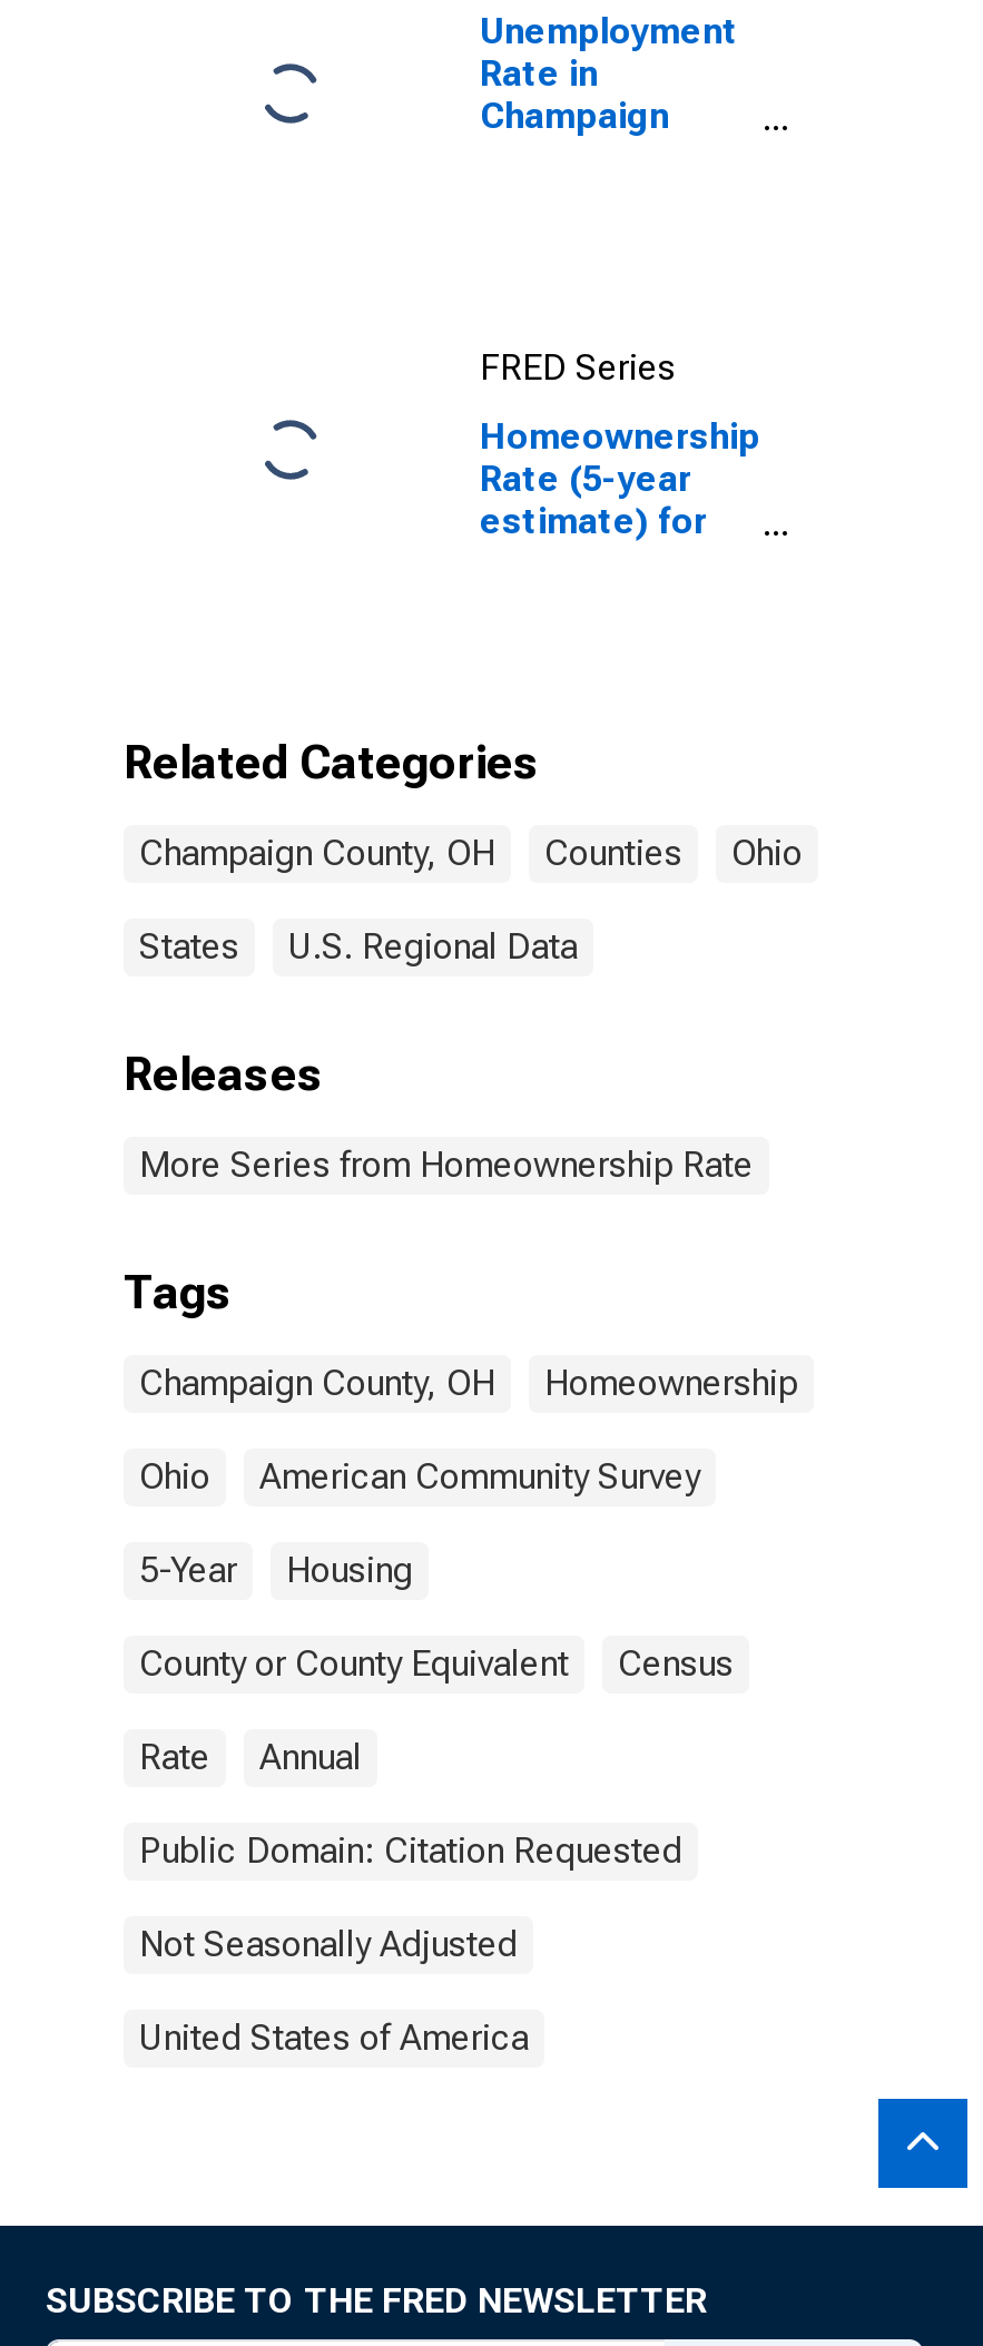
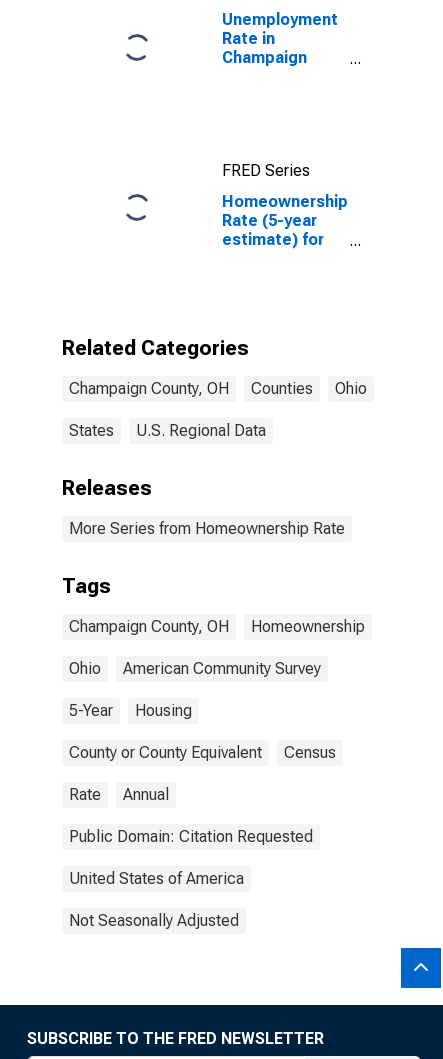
moved down: Not Seasonally Adjusted

moved up: United States of America
